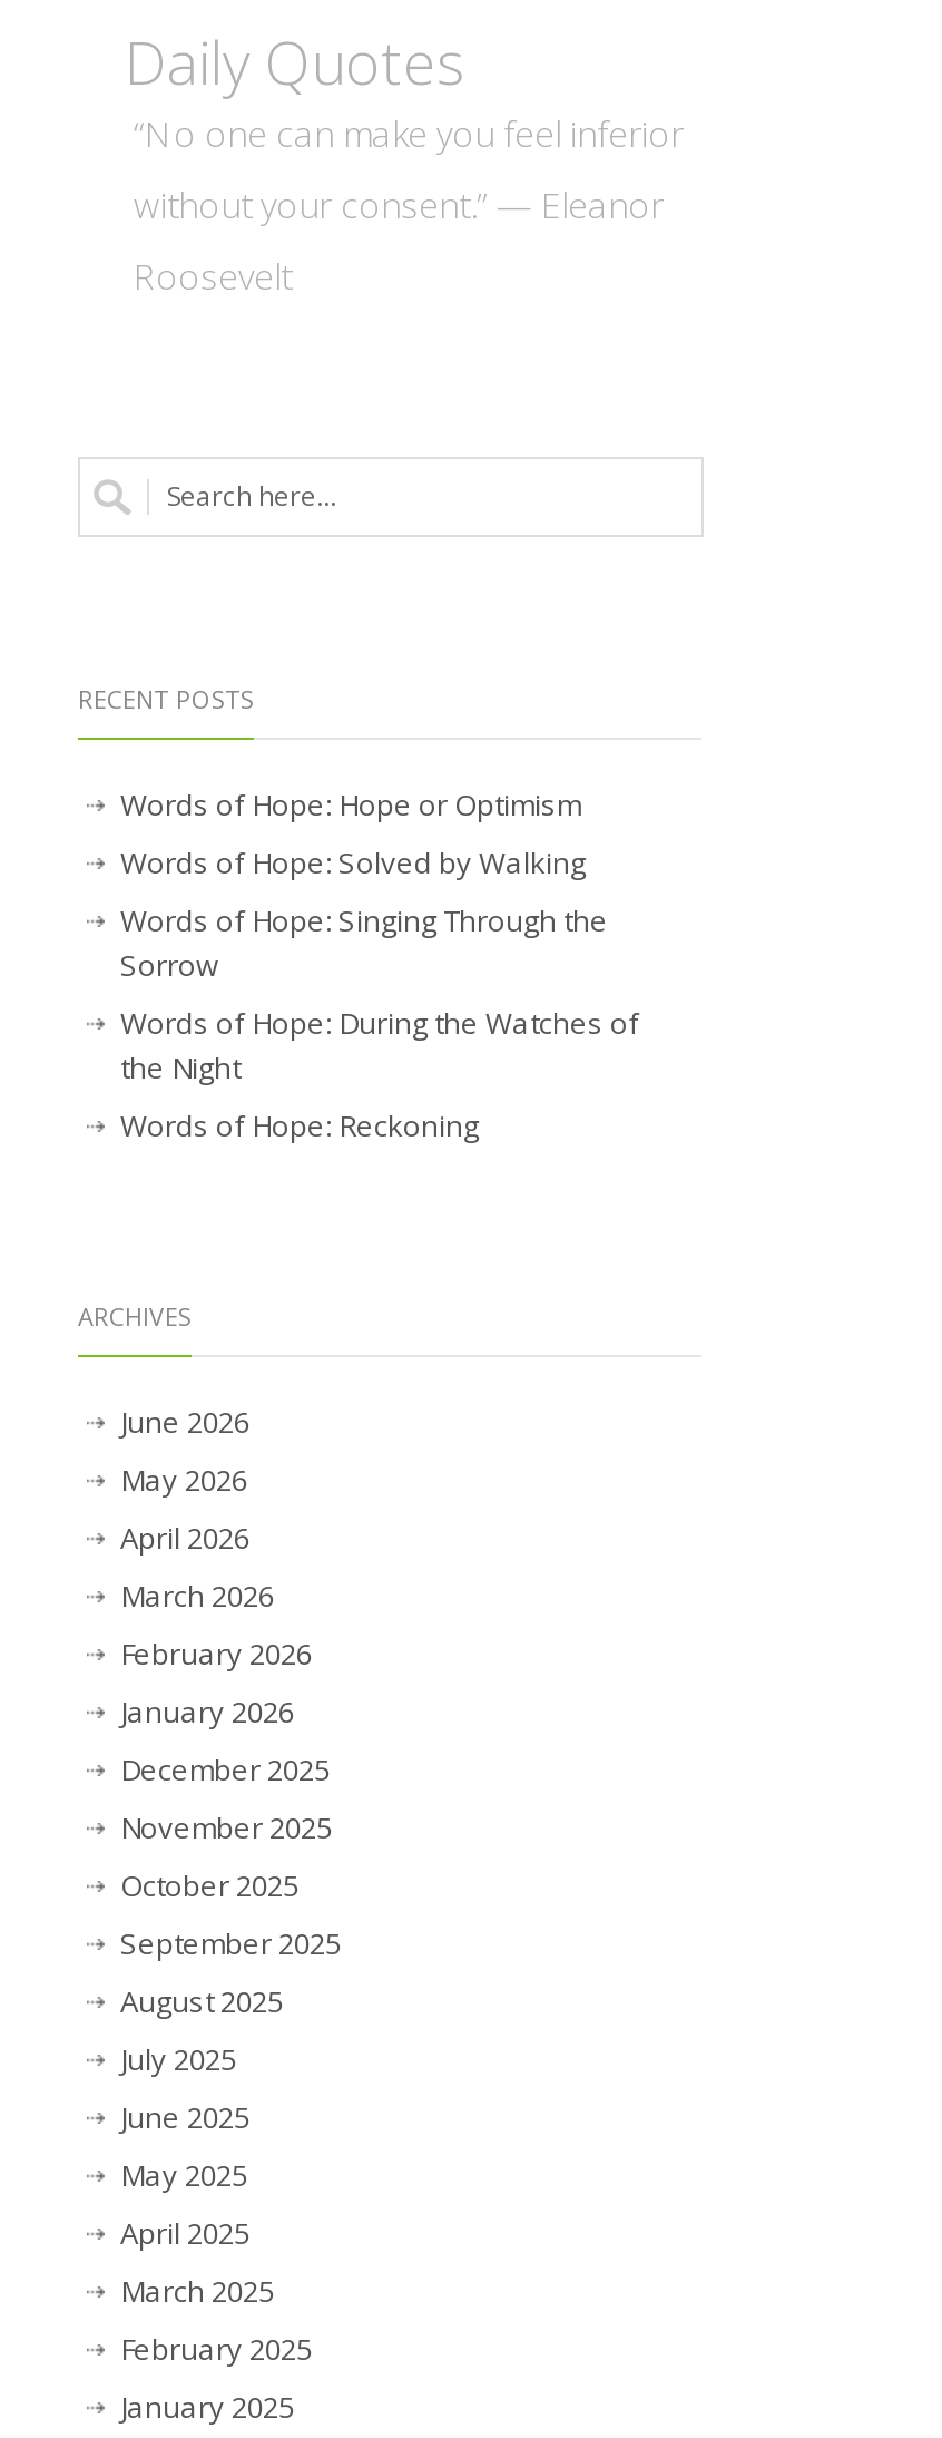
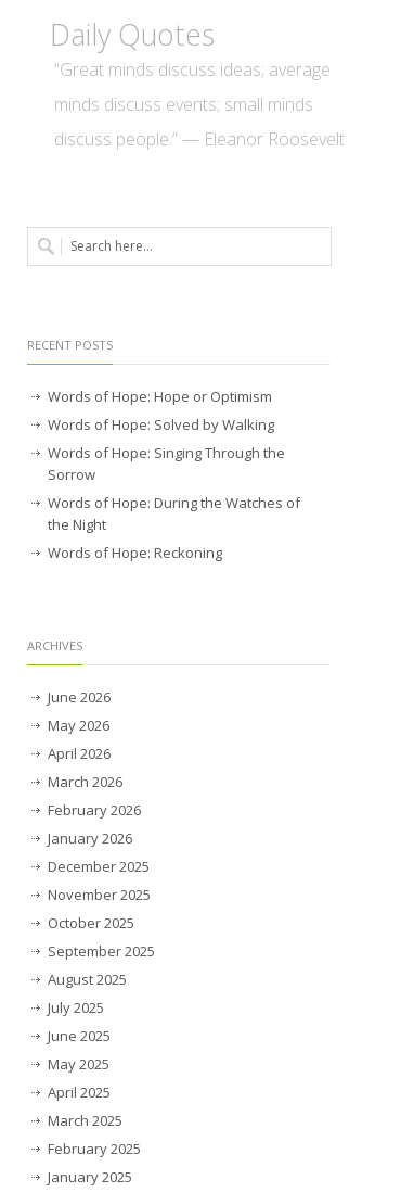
- “No one can make you feel inferior
+ “Great minds discuss ideas; average

- without your consent.” — Eleanor
+ minds discuss events; small minds

- Roosevelt
+ discuss people.” — Eleanor Roosevelt
